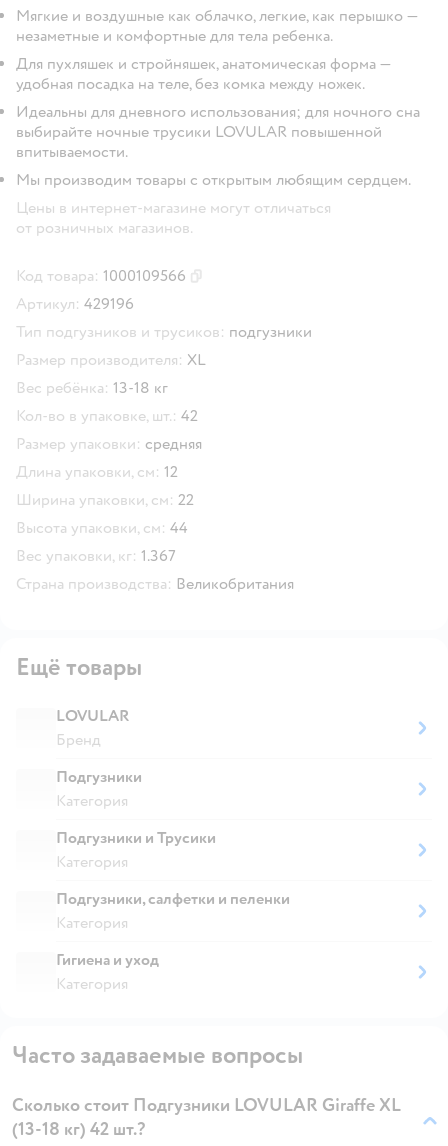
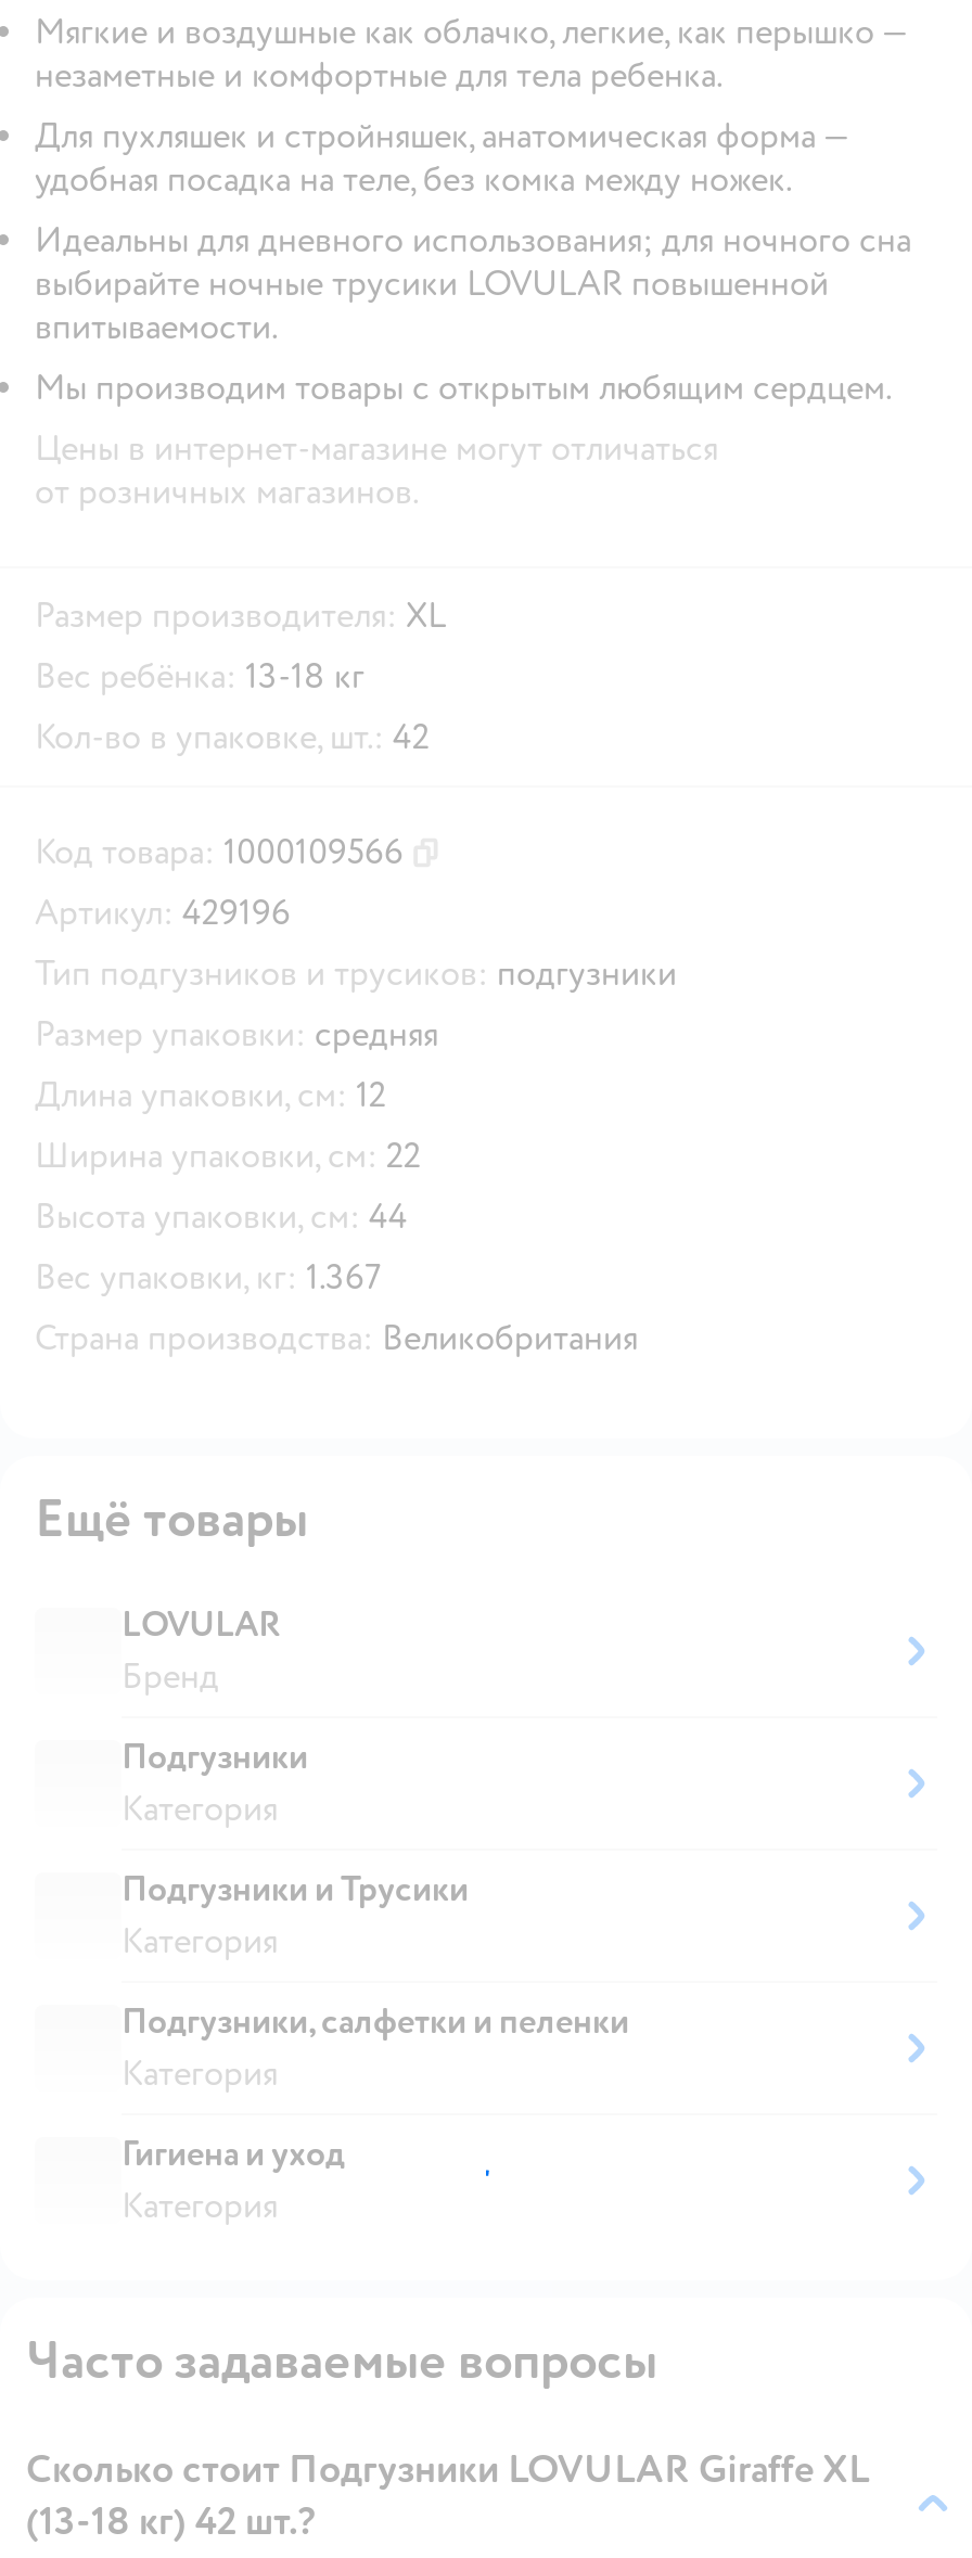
moved down: Артикул: 429196 | Тип подгузников и трусиков: подгузники

moved up: Размер производителя: XL | Вес ребёнка: 13-18 кг | Кол-во в упаковке, шт.: 42
